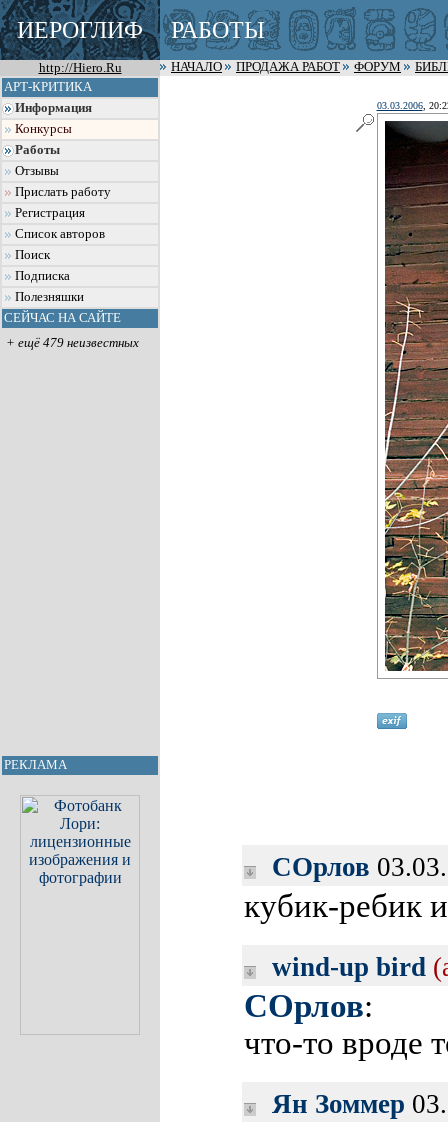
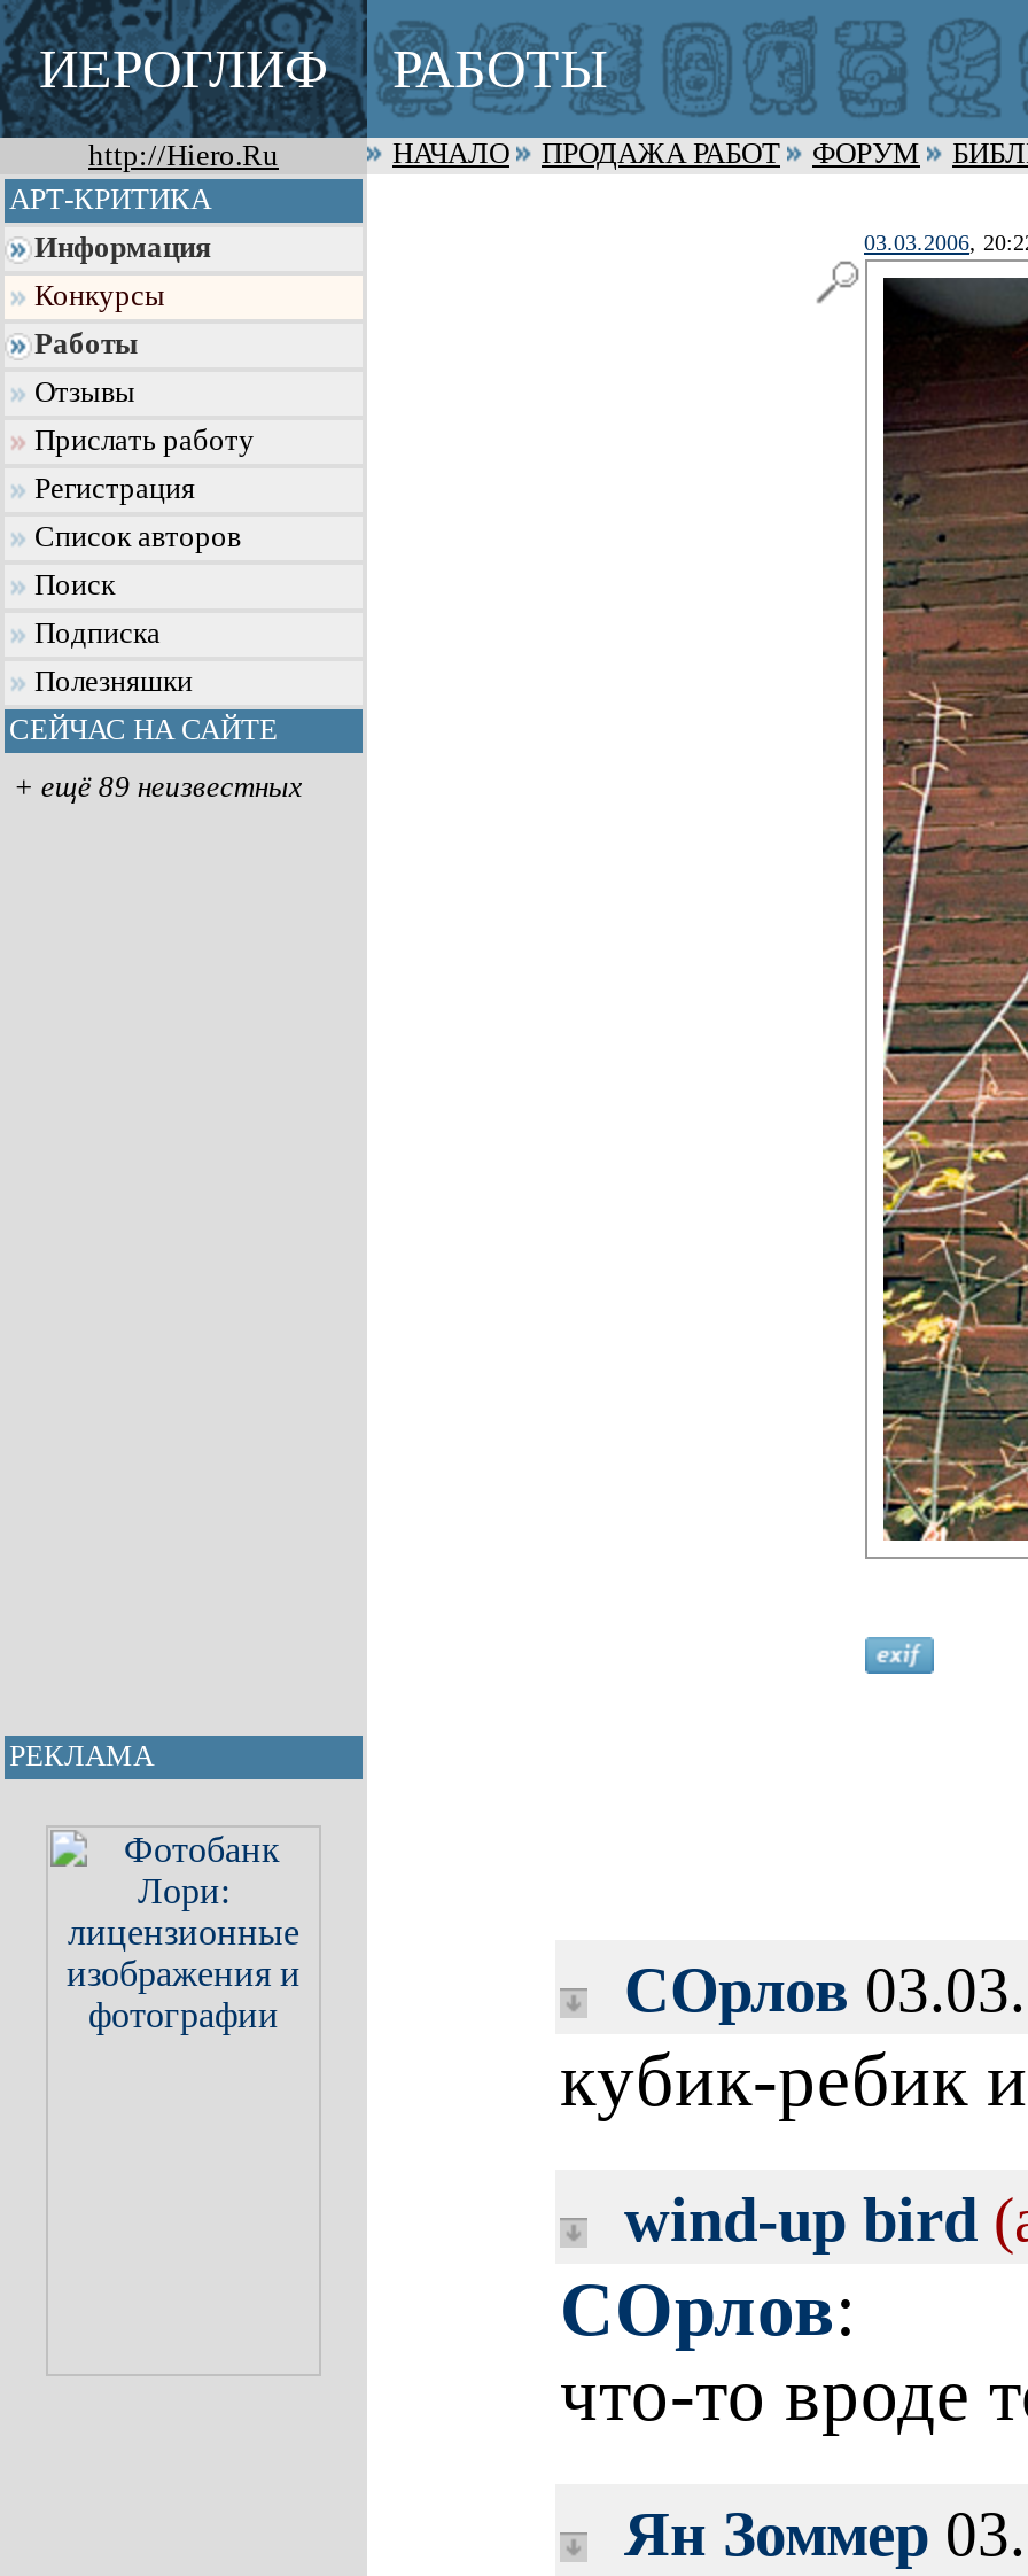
- + ещё 479 неизвестных
+ + ещё 89 неизвестных
